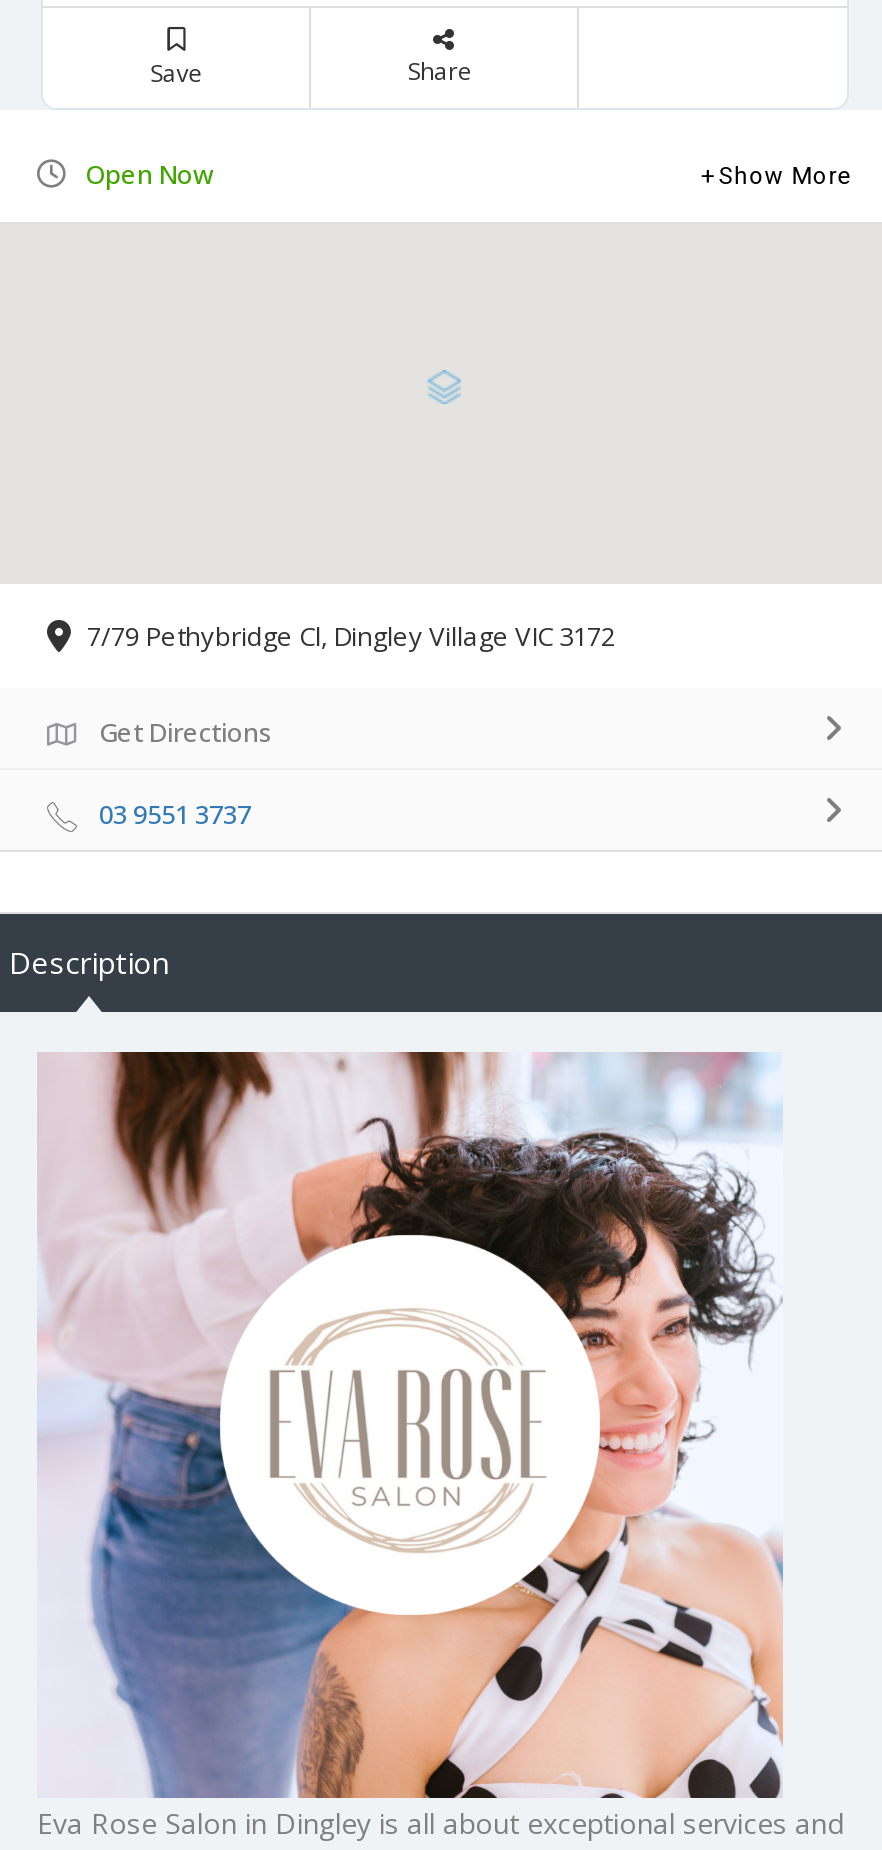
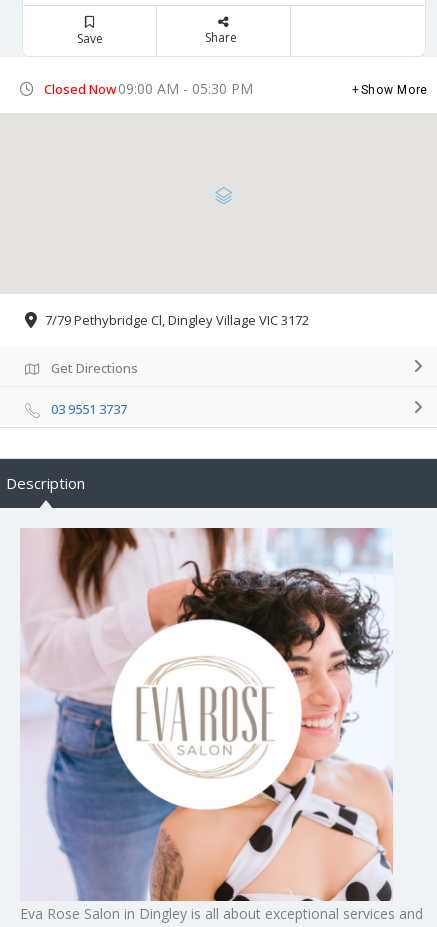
- Open Now
+ Closed Now 09:00 AM - 05:30 PM
